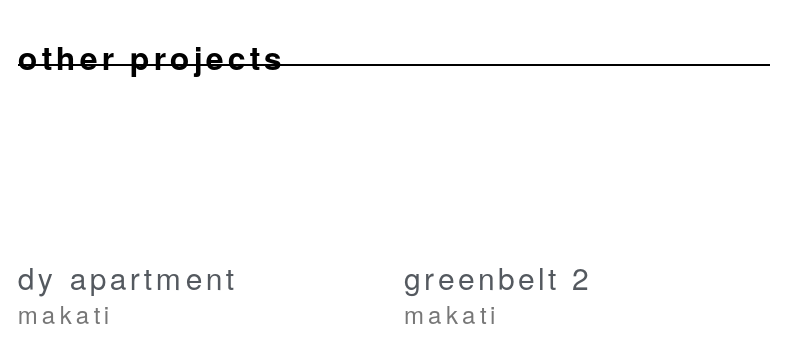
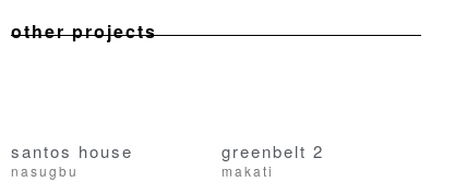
- dy apartment
- makati
+ santos house
+ nasugbu
